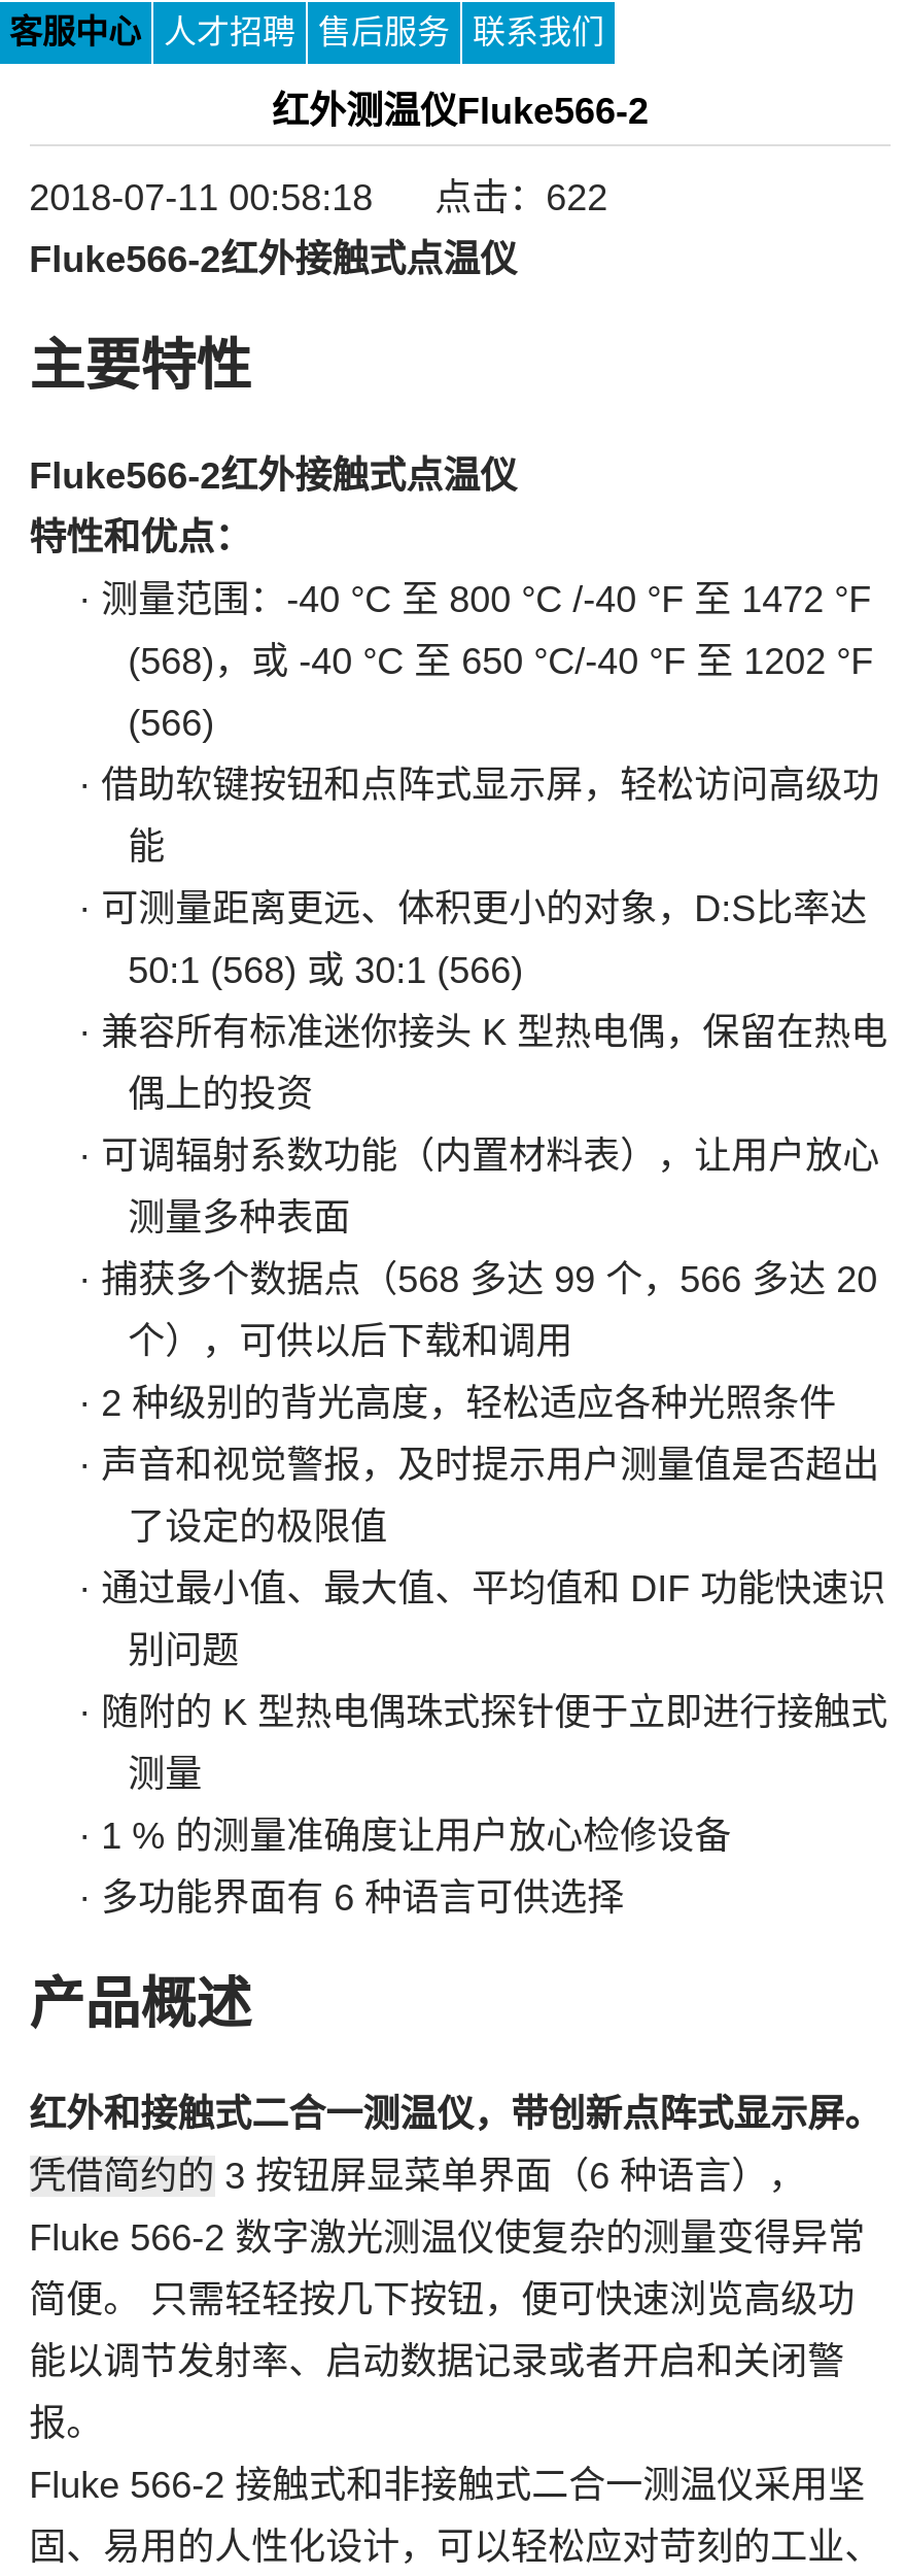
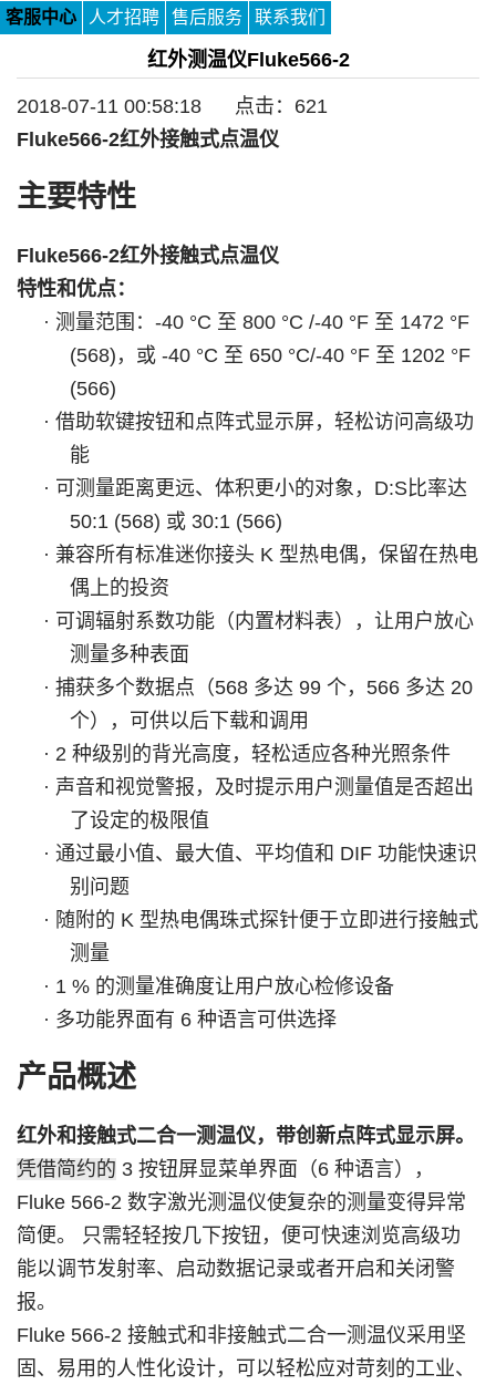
- 2018-07-11 00:58:18 点击：622
+ 2018-07-11 00:58:18 点击：621
